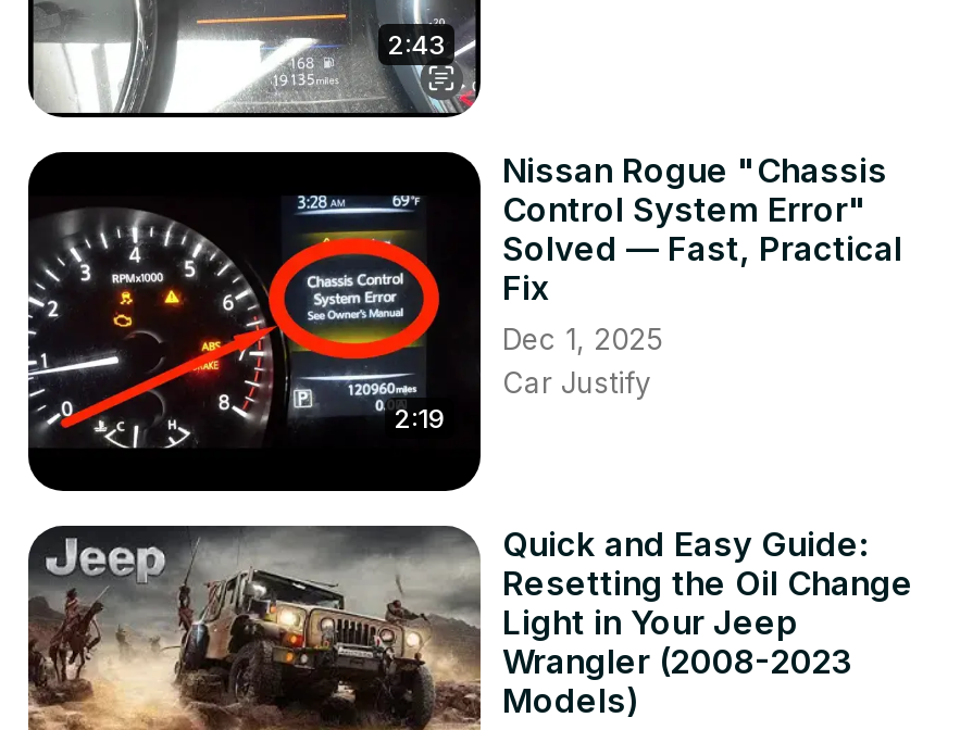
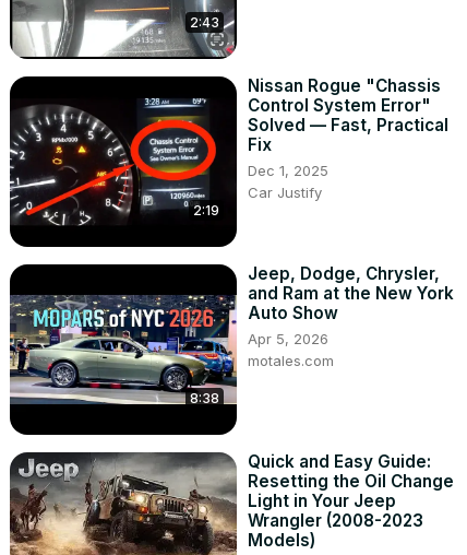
+ [image]
+ 8:38

+ Jeep, Dodge, Chrysler,
+ and Ram at the New York
+ Auto Show
+ Apr 5, 2026
+ motales.com
